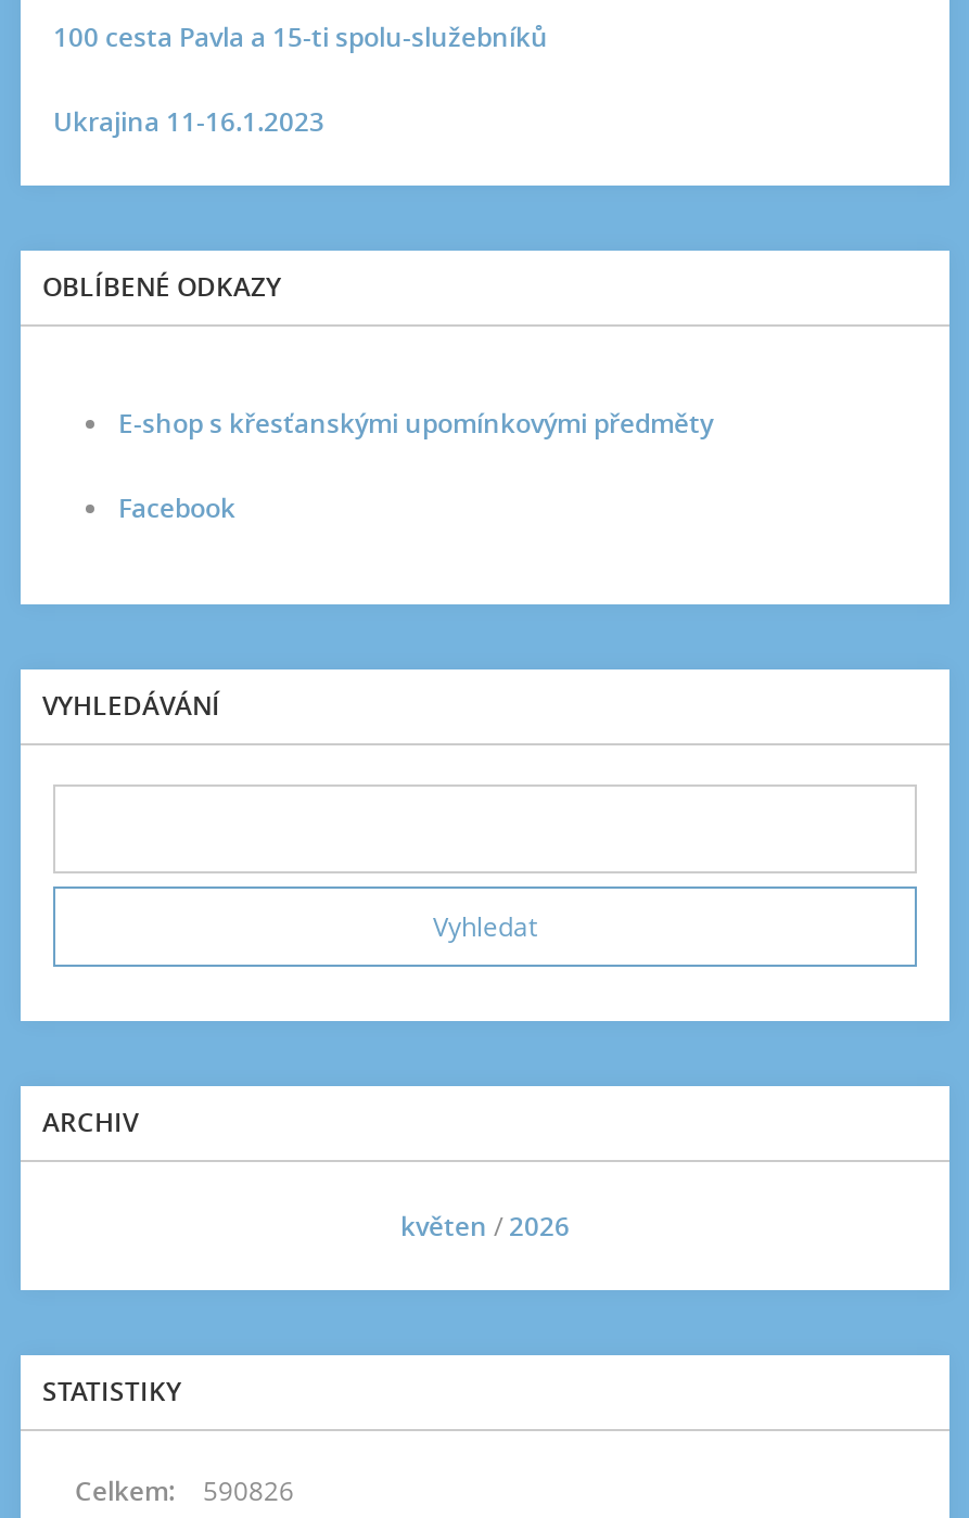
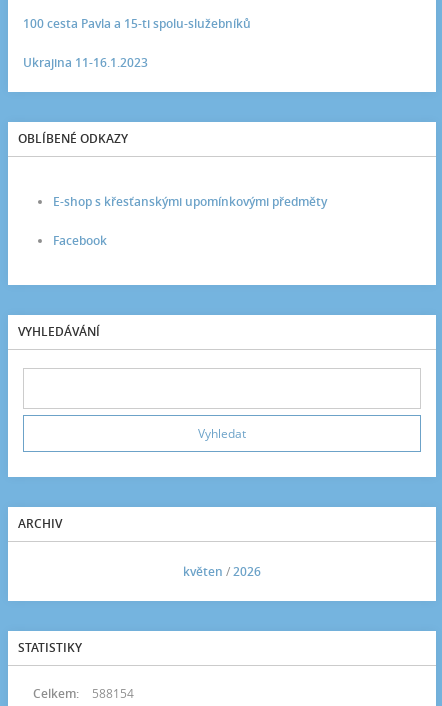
- Celkem: 590826
+ Celkem: 588154
